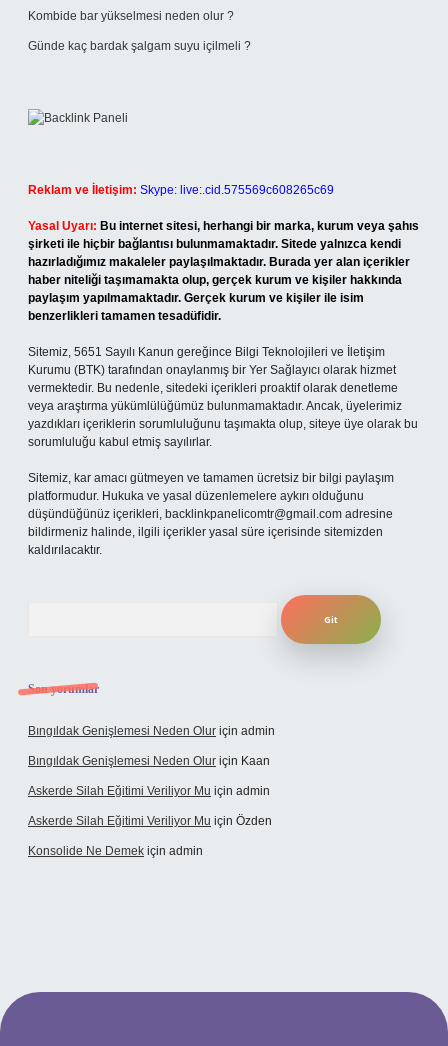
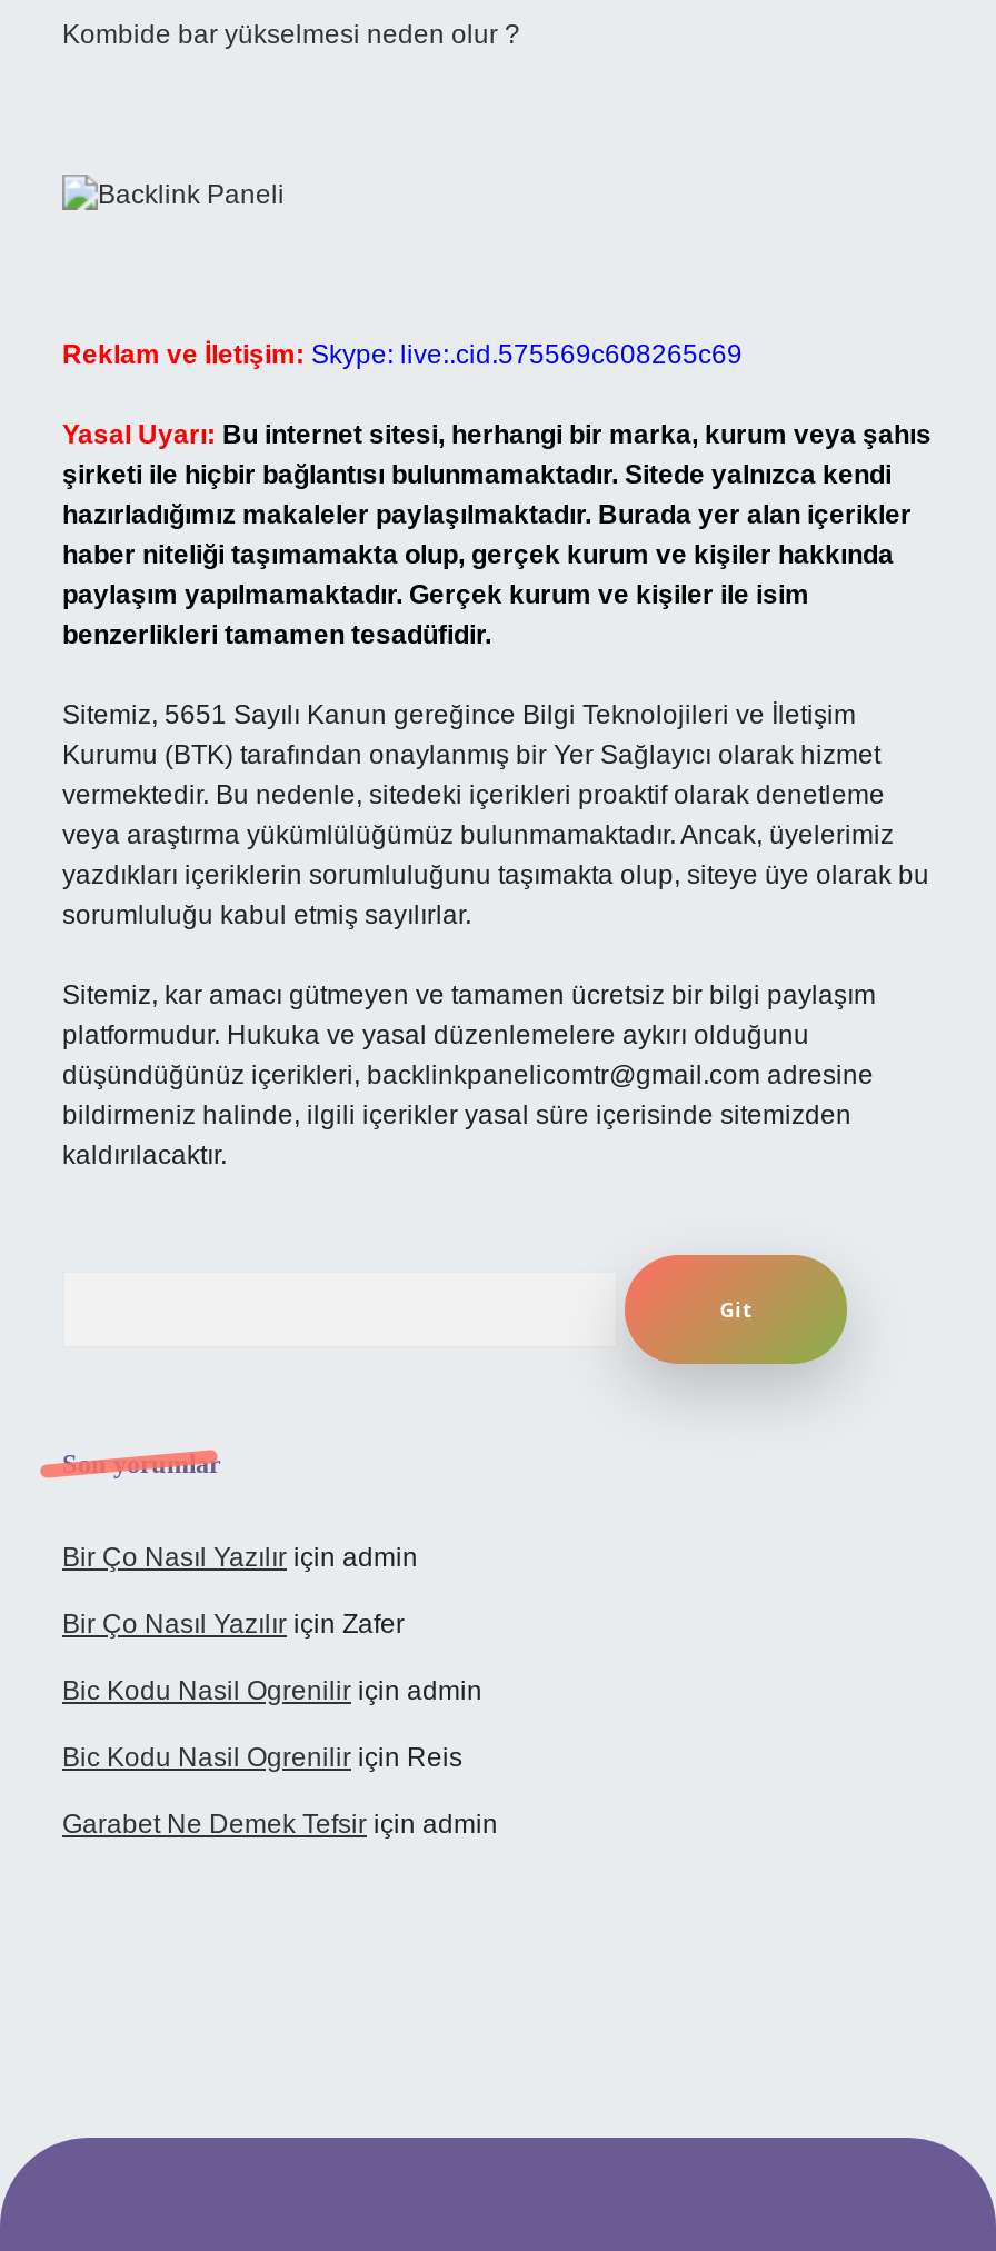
- Günde kaç bardak şalgam suyu içilmeli ?

- Bıngıldak Genişlemesi Neden Olur için admin
+ Bir Ço Nasıl Yazılır için admin

- Bıngıldak Genişlemesi Neden Olur için Kaan
+ Bir Ço Nasıl Yazılır için Zafer

- Askerde Silah Eğitimi Veriliyor Mu için admin
+ Bic Kodu Nasil Ogrenilir için admin

- Askerde Silah Eğitimi Veriliyor Mu için Özden
+ Bic Kodu Nasil Ogrenilir için Reis

- Konsolide Ne Demek için admin
+ Garabet Ne Demek Tefsir için admin
